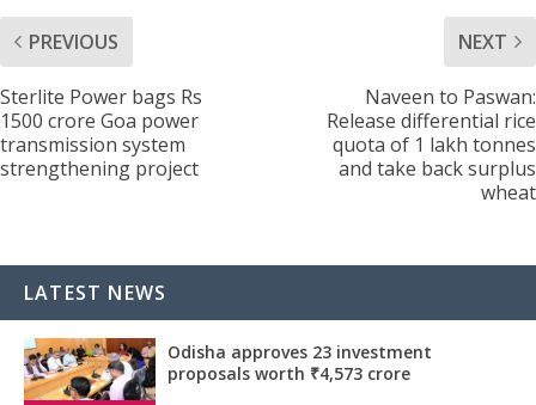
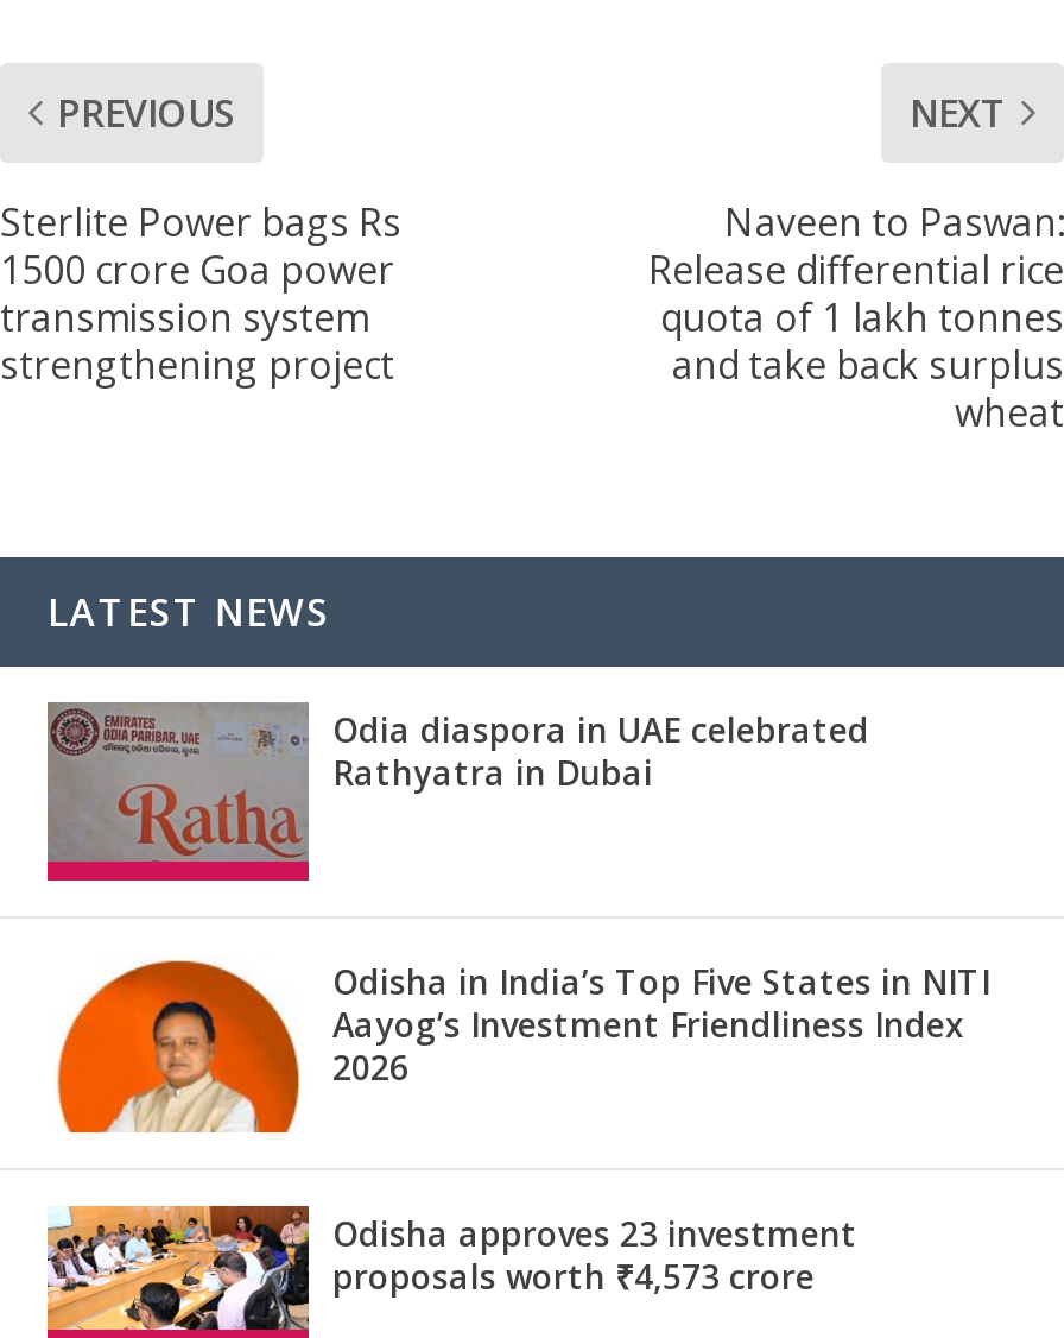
+ [image]
+ Odia diaspora in UAE celebrated
+ Rathyatra in Dubai

+ [image]
+ Odisha in India’s Top Five States in NITI
+ Aayog’s Investment Friendliness Index
+ 2026
